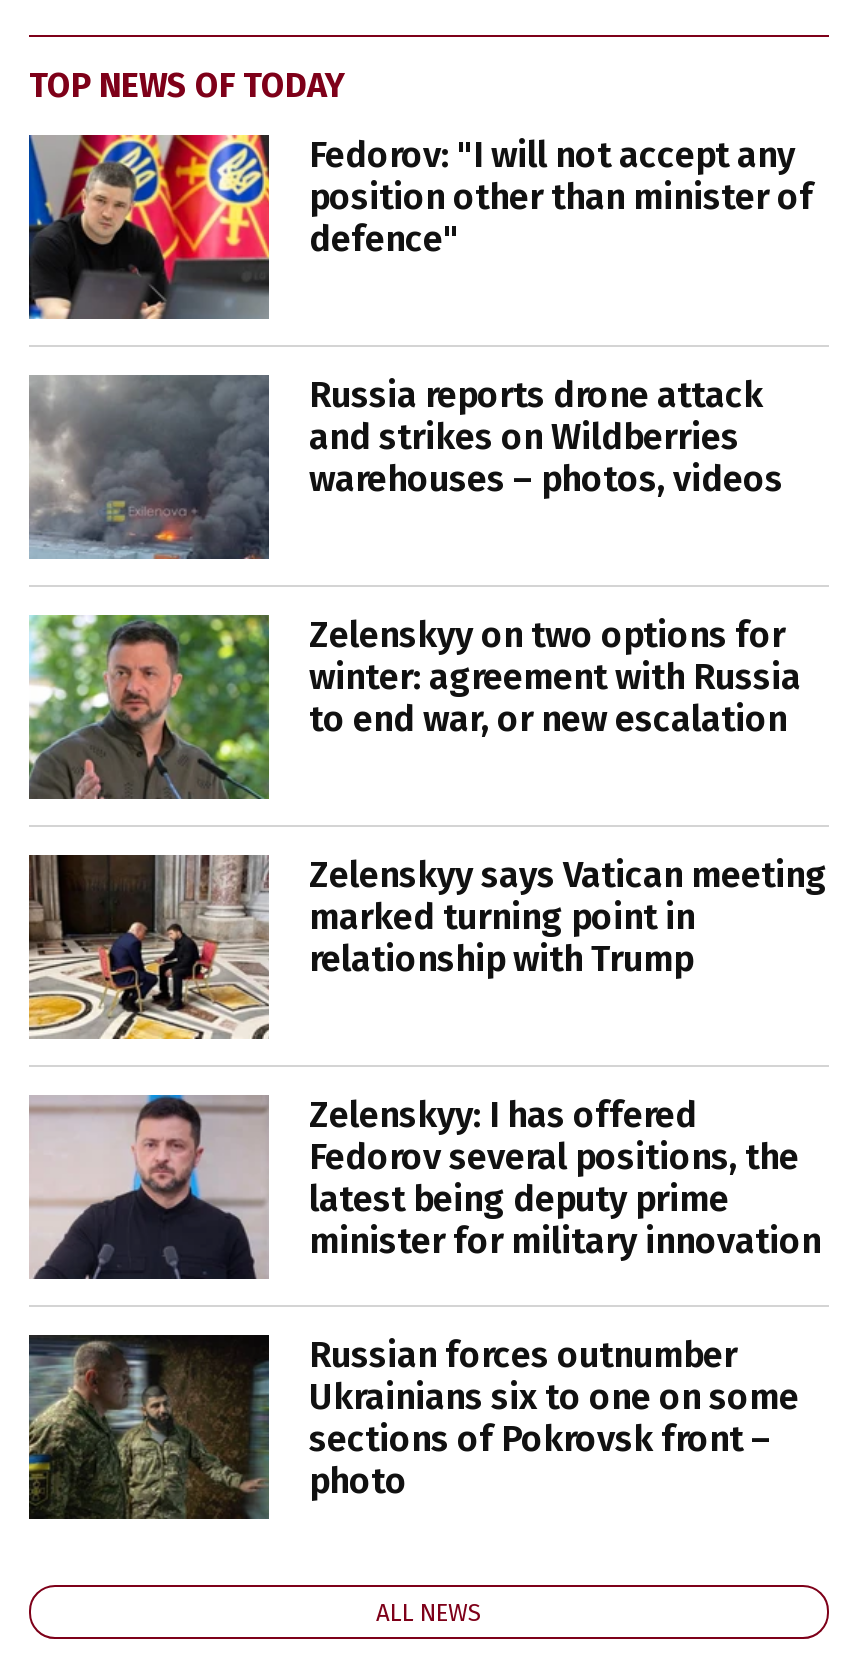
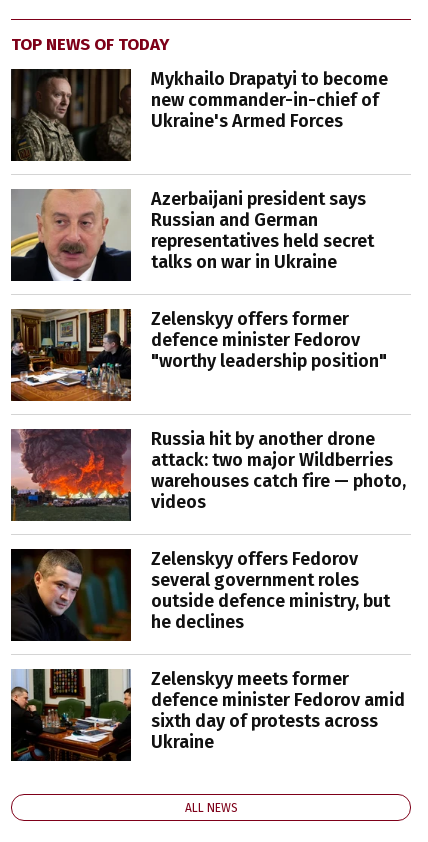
- [image]
- Fedorov: "I will not accept any
- position other than minister of
- defence"
+ [image]
+ Mykhailo Drapatyi to become
+ new commander-in-chief of
+ Ukraine's Armed Forces

- [image]
- Russia reports drone attack
- and strikes on Wildberries
- warehouses – photos, videos
+ [image]
+ Azerbaijani president says
+ Russian and German
+ representatives held secret
+ talks on war in Ukraine

- [image]
- Zelenskyy on two options for
- winter: agreement with Russia
- to end war, or new escalation
+ [image]
+ Zelenskyy offers former
+ defence minister Fedorov
+ "worthy leadership position"

- [image]
- Zelenskyy says Vatican meeting
- marked turning point in
- relationship with Trump
+ [image]
+ Russia hit by another drone
+ attack: two major Wildberries
+ warehouses catch fire — photo,
+ videos

- [image]
- Zelenskyy: I has offered
- Fedorov several positions, the
- latest being deputy prime
- minister for military innovation
+ [image]
+ Zelenskyy offers Fedorov
+ several government roles
+ outside defence ministry, but
+ he declines

- [image]
- Russian forces outnumber
- Ukrainians six to one on some
- sections of Pokrovsk front –
- photo
+ [image]
+ Zelenskyy meets former
+ defence minister Fedorov amid
+ sixth day of protests across
+ Ukraine
